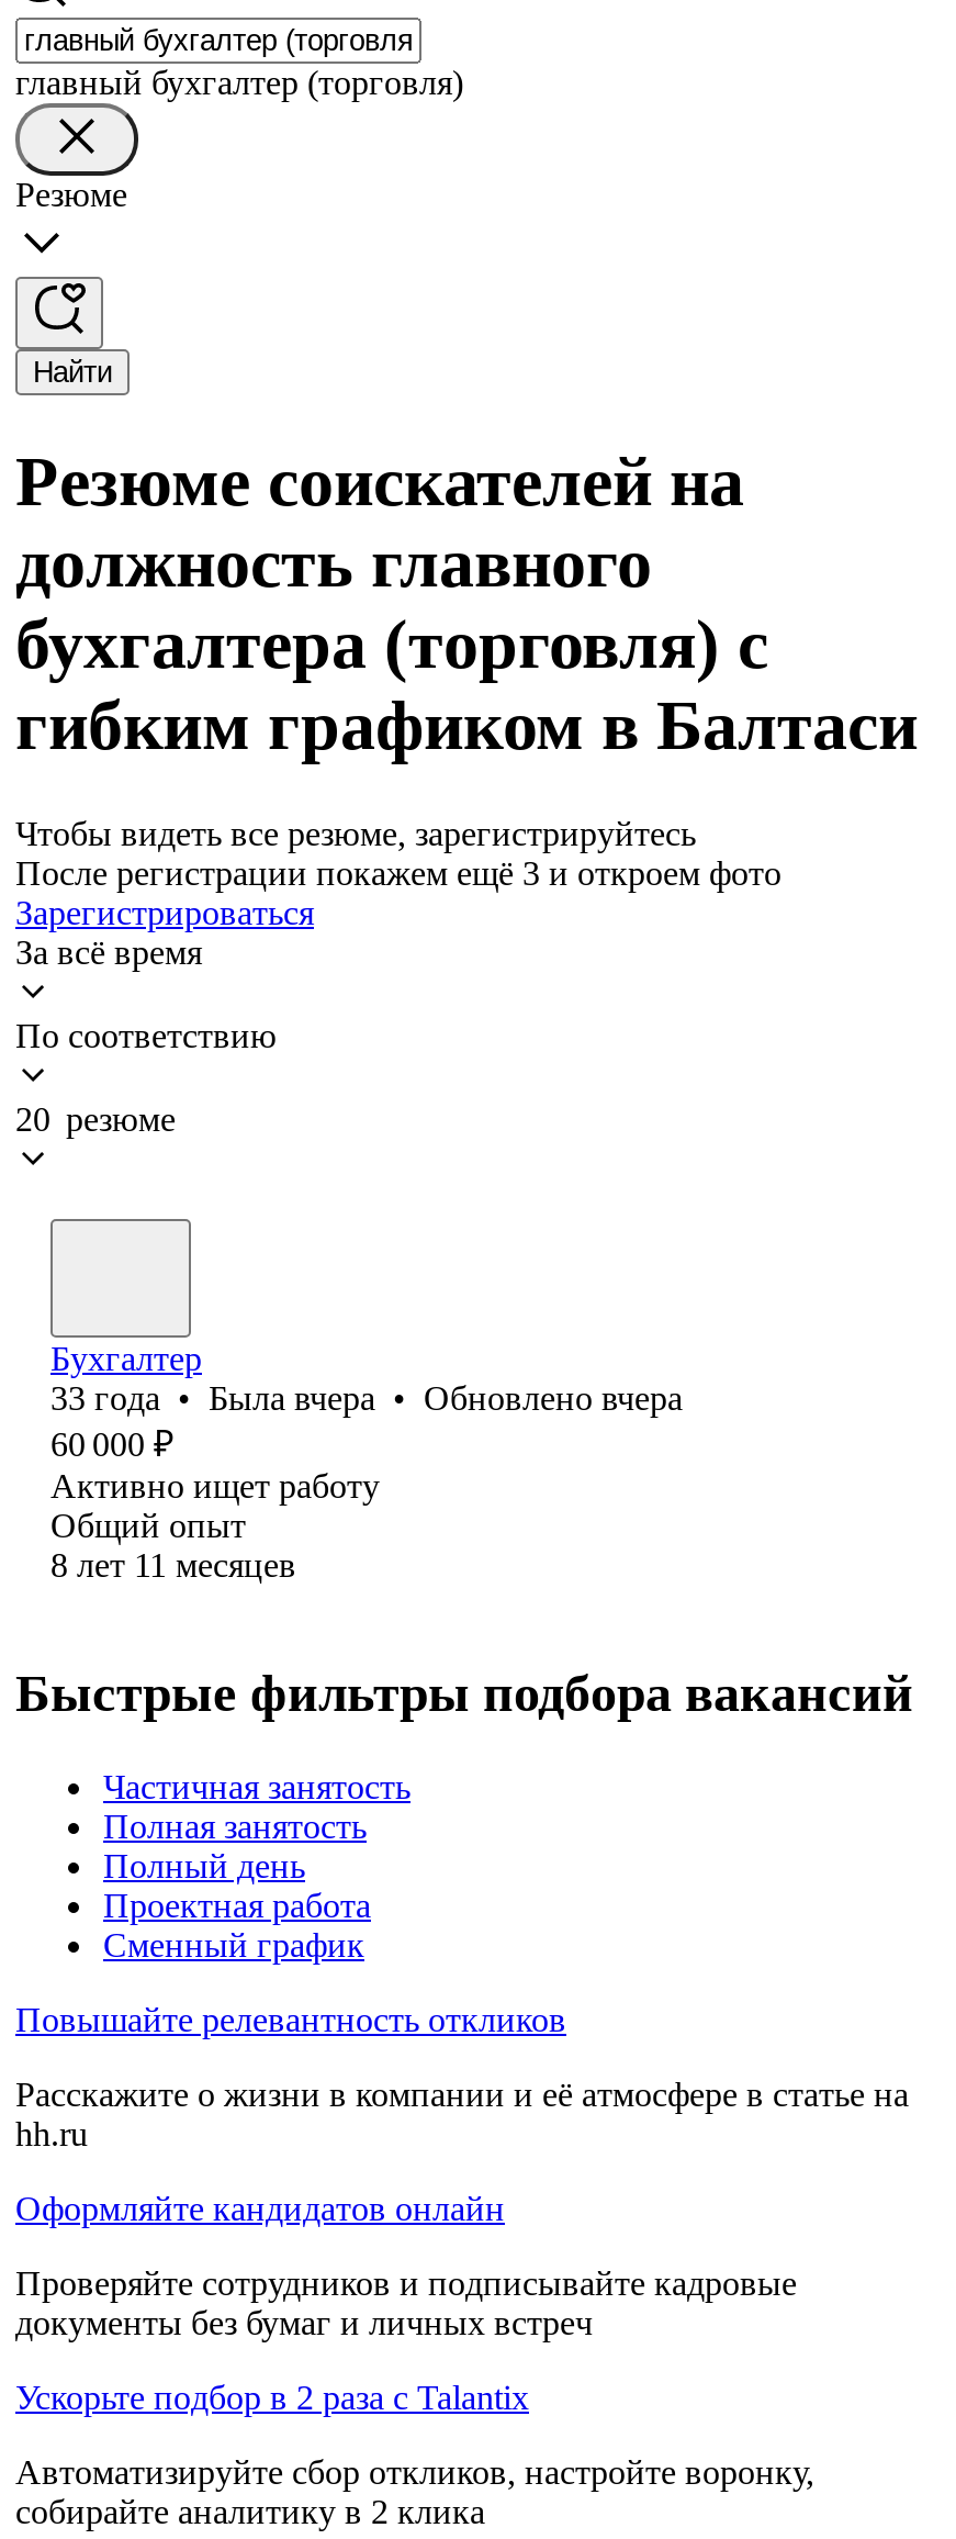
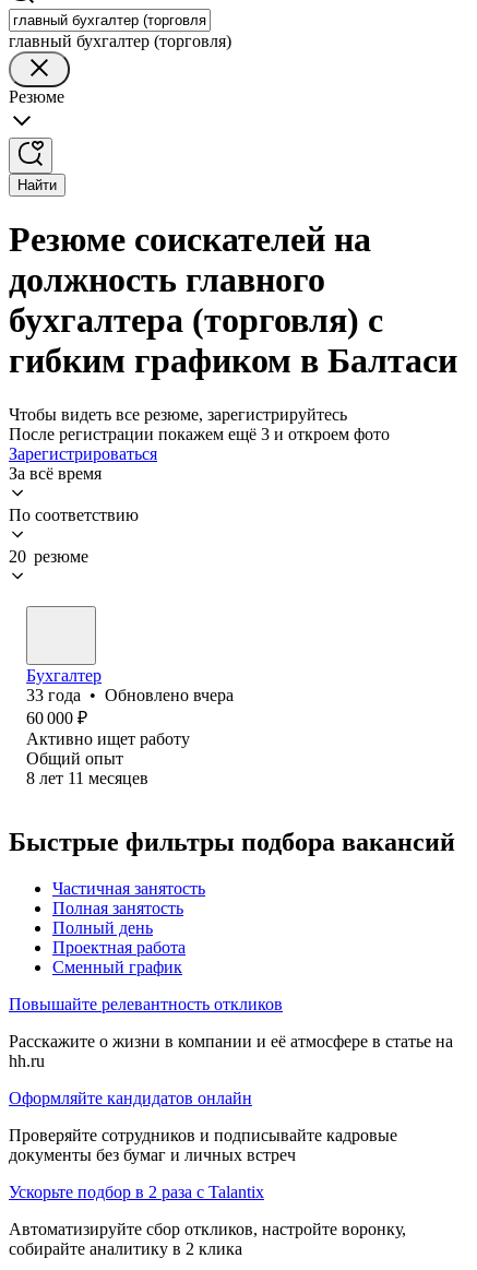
- 33 года • Была вчера • Обновлено вчера
+ 33 года • Обновлено вчера
